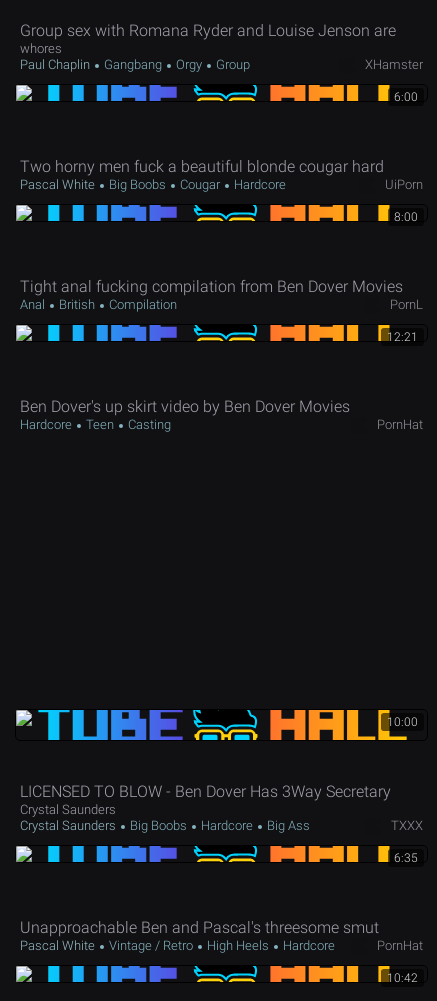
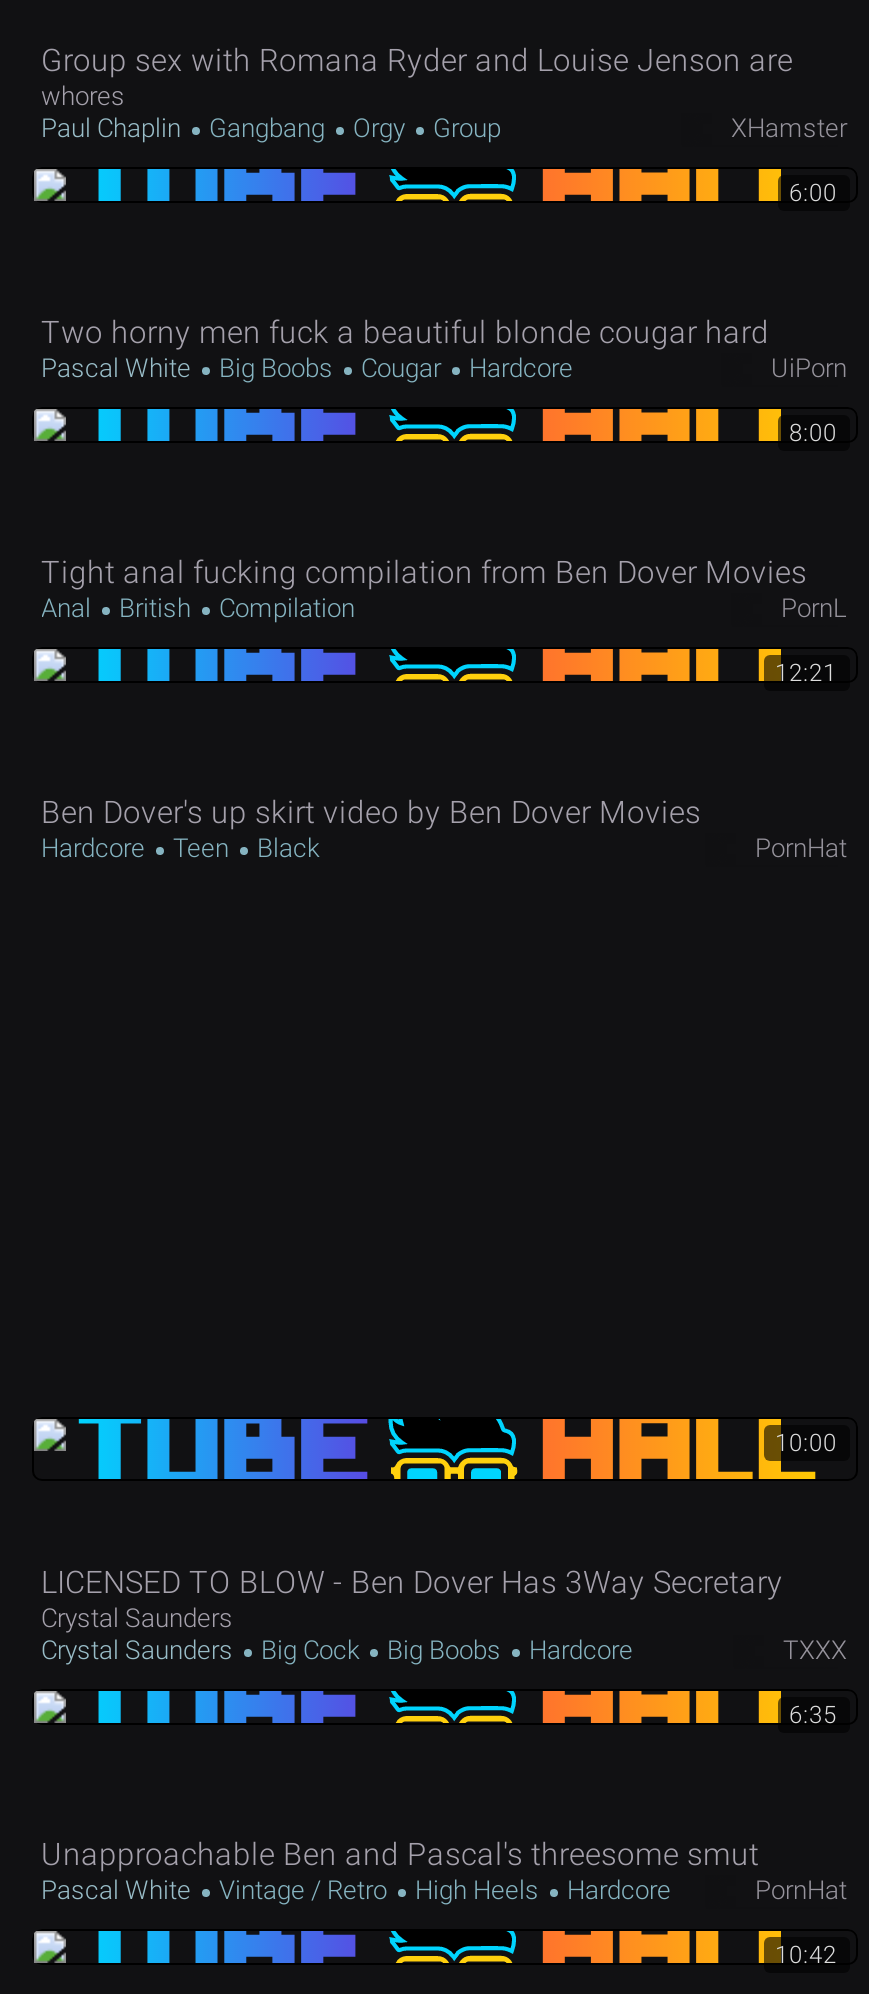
- Hardcore Teen Casting
+ Hardcore Teen Black

- Crystal Saunders Big Boobs Hardcore Big Ass
+ Crystal Saunders Big Cock Big Boobs Hardcore
